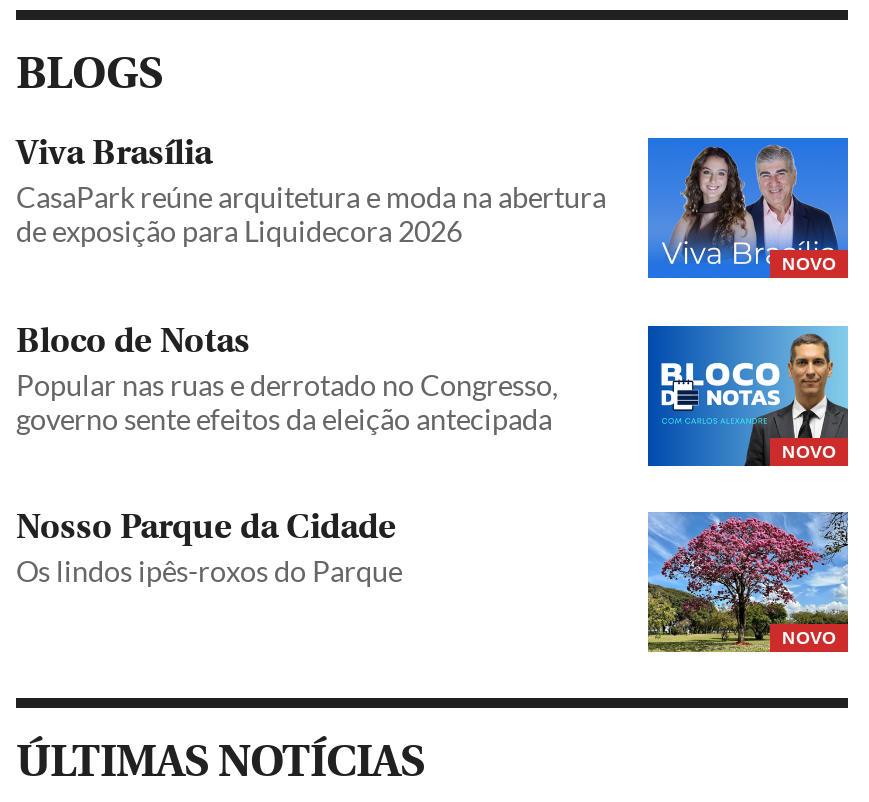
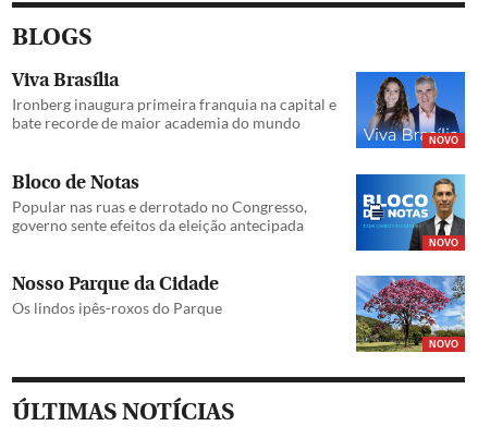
- CasaPark reúne arquitetura e moda na abertura
- de exposição para Liquidecora 2026
+ Ironberg inaugura primeira franquia na capital e
+ bate recorde de maior academia do mundo
